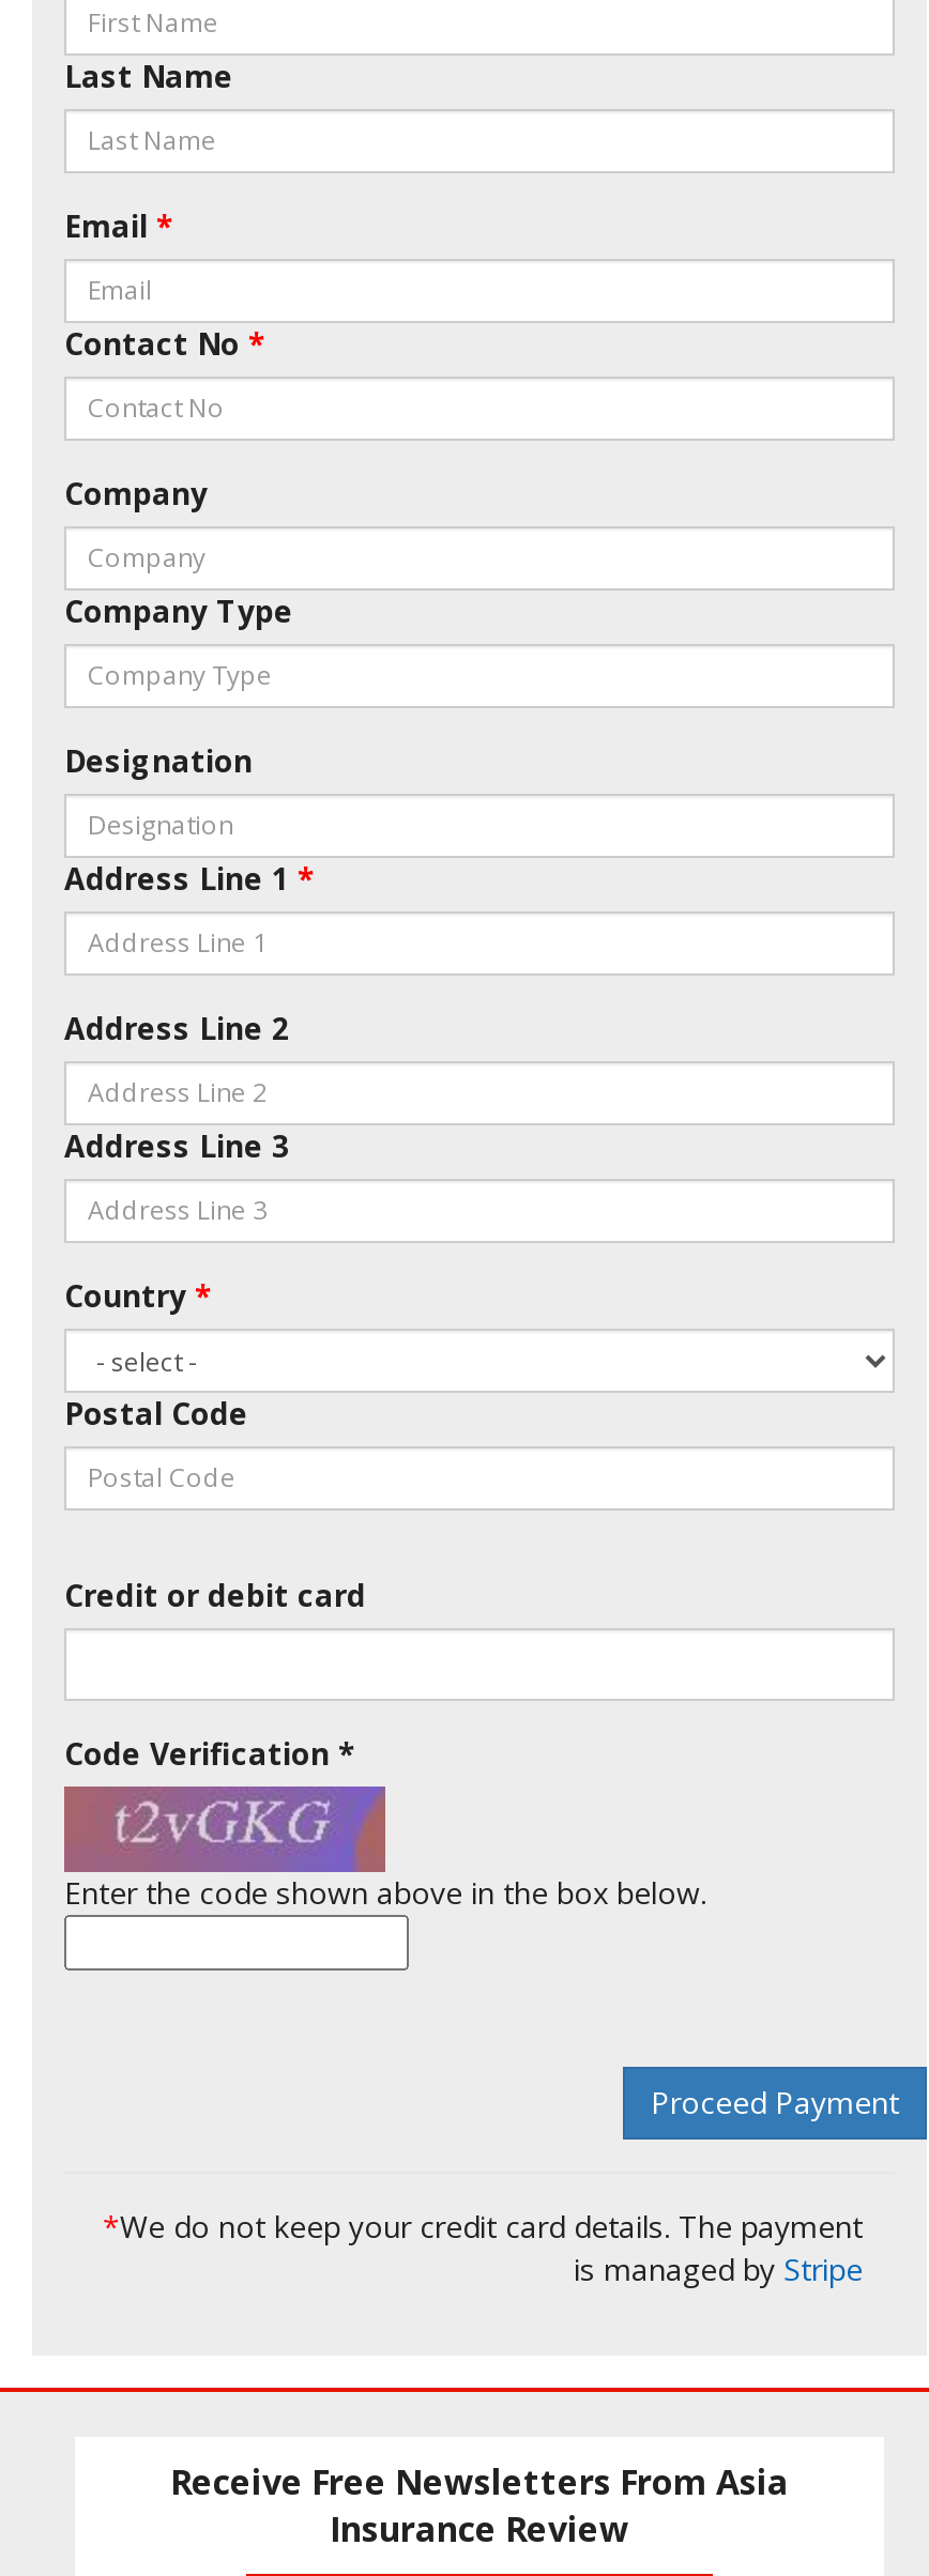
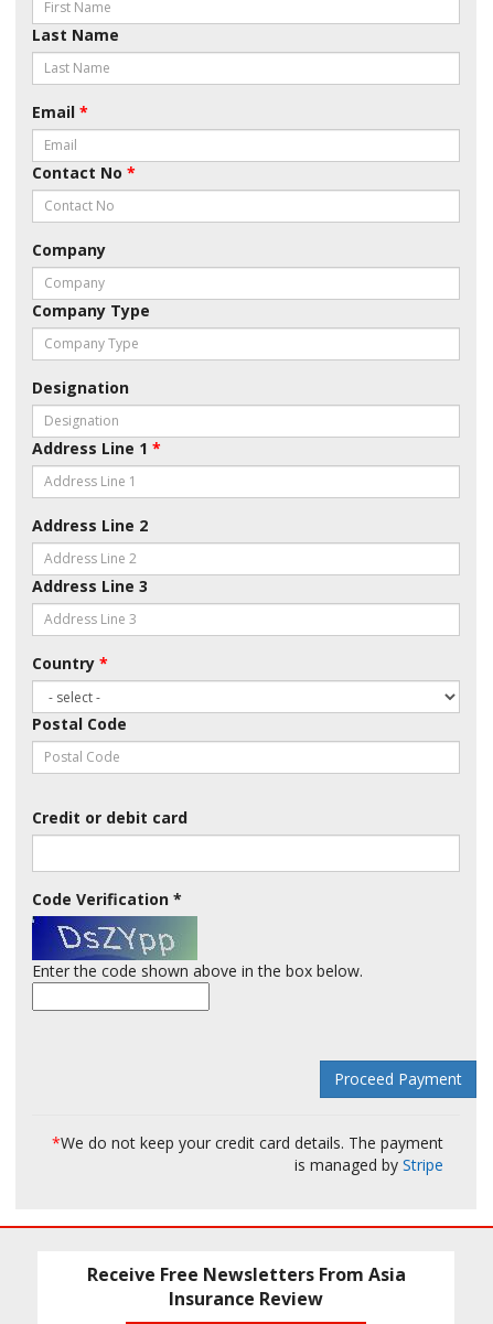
- [image]
+ [image]
